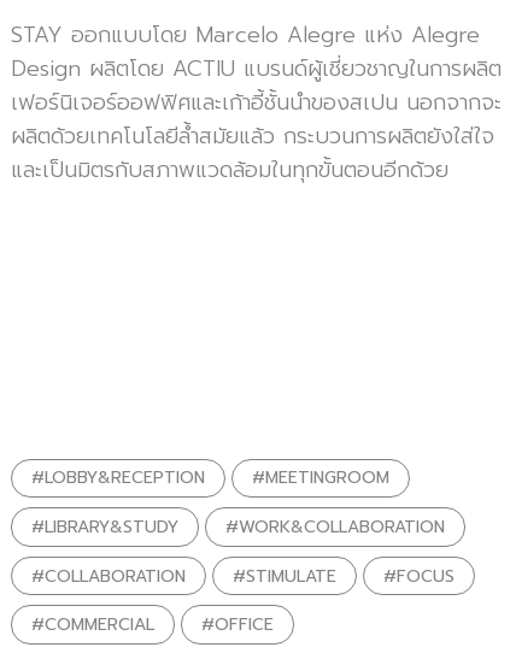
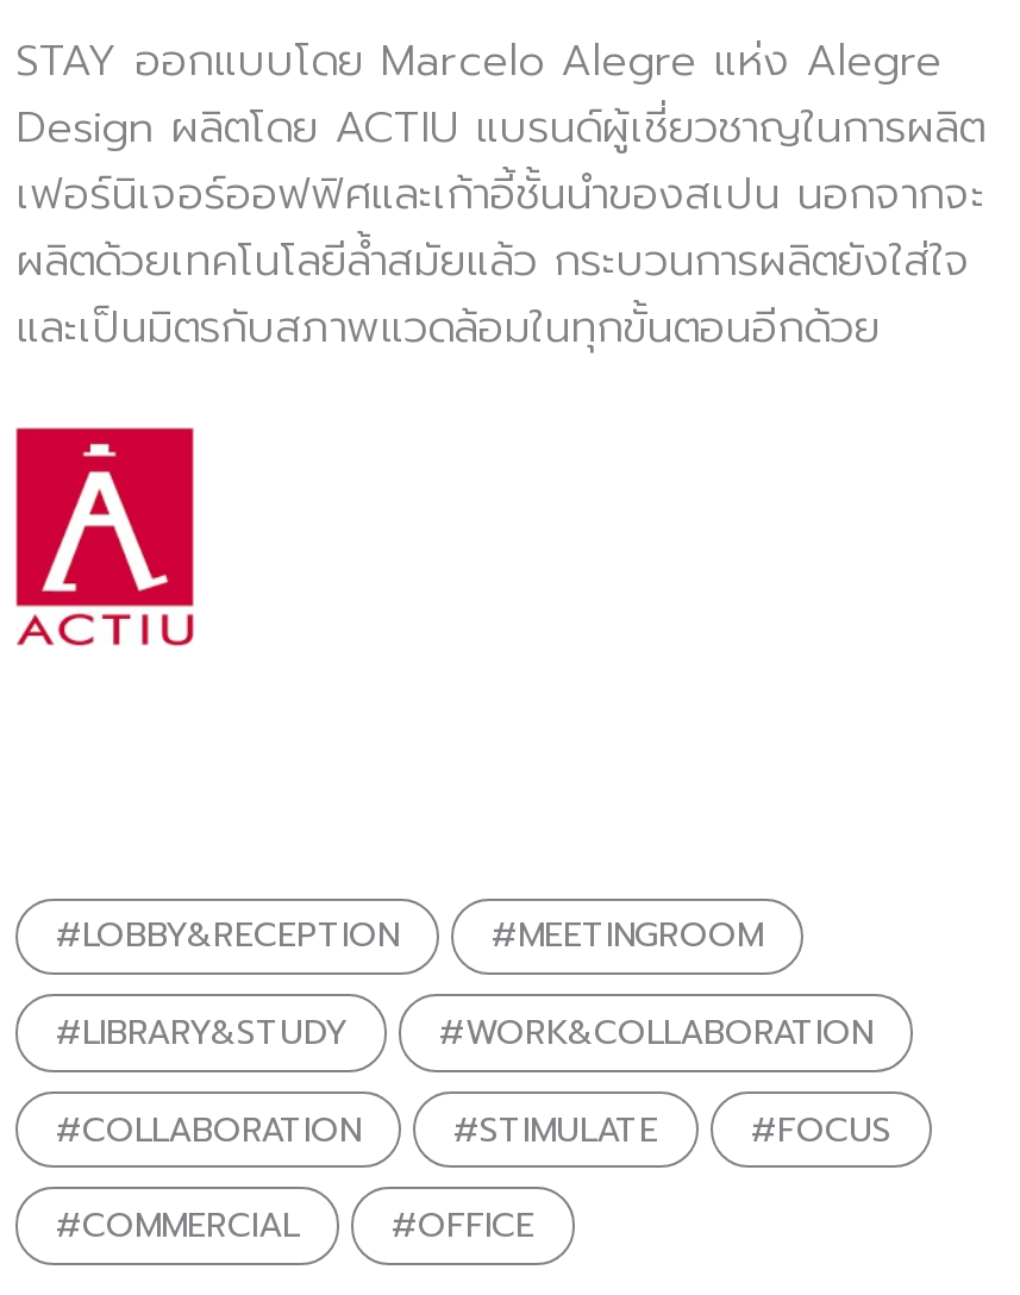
+ [image]
